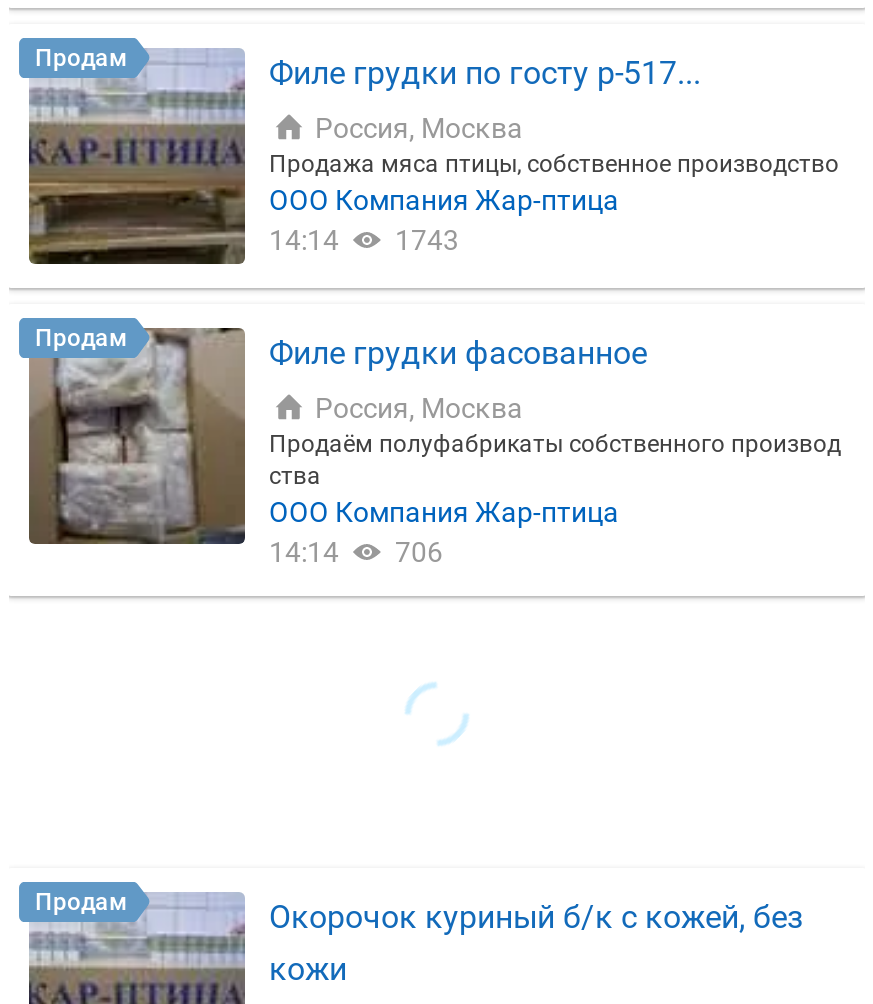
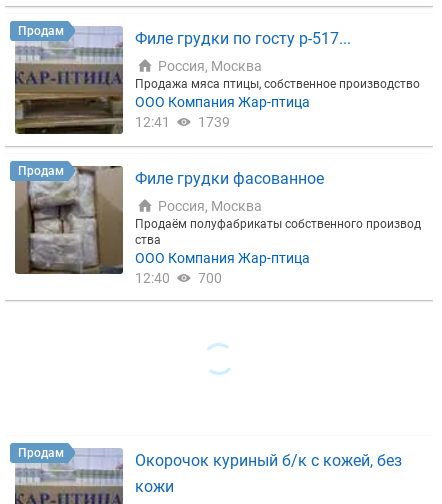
- 14:14
+ 12:41

- 1743
+ 1739

- 14:14
+ 12:40

- 706
+ 700
